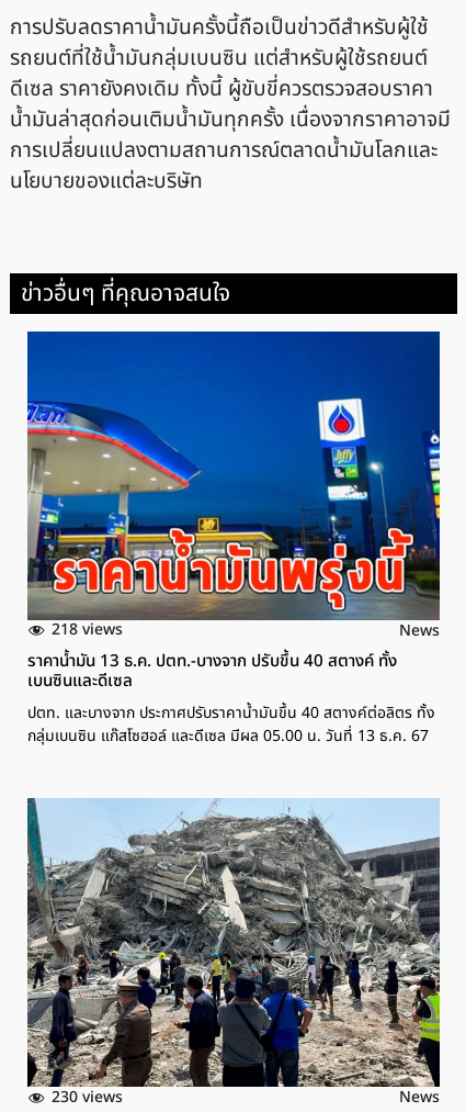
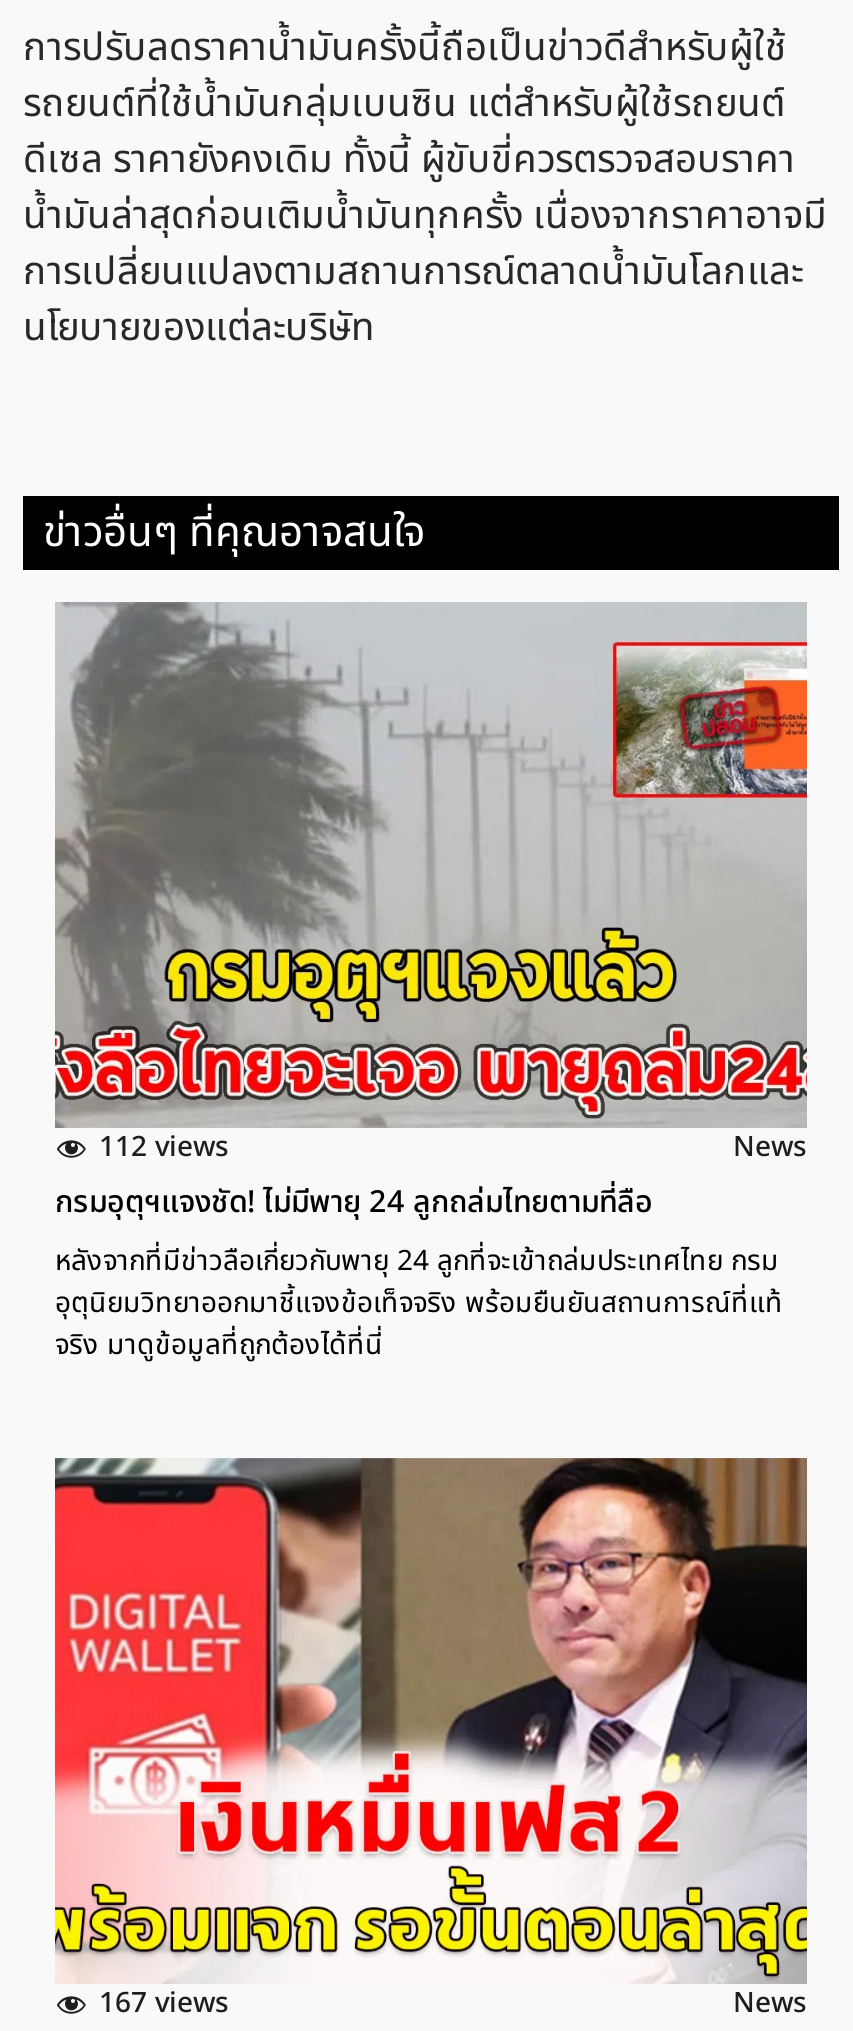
- [image]
- 218 views
+ [image]
+ 112 views

- ราคาน้ำมัน 13 ธ.ค. ปตท.-บางจาก ปรับขึ้น 40 สตางค์ ทั้ง
- เบนซินและดีเซล
- ปตท. และบางจาก ประกาศปรับราคาน้ำมันขึ้น 40 สตางค์ต่อลิตร ทั้ง
- กลุ่มเบนซิน แก๊สโซฮอล์ และดีเซล มีผล 05.00 น. วันที่ 13 ธ.ค. 67
+ กรมอุตุฯแจงชัด! ไม่มีพายุ 24 ลูกถล่มไทยตามที่ลือ
+ หลังจากที่มีข่าวลือเกี่ยวกับพายุ 24 ลูกที่จะเข้าถล่มประเทศไทย กรม
+ อุตุนิยมวิทยาออกมาชี้แจงข้อเท็จจริง พร้อมยืนยันสถานการณ์ที่แท้
+ จริง มาดูข้อมูลที่ถูกต้องได้ที่นี่

- [image]
- 230 views
+ [image]
+ 167 views
